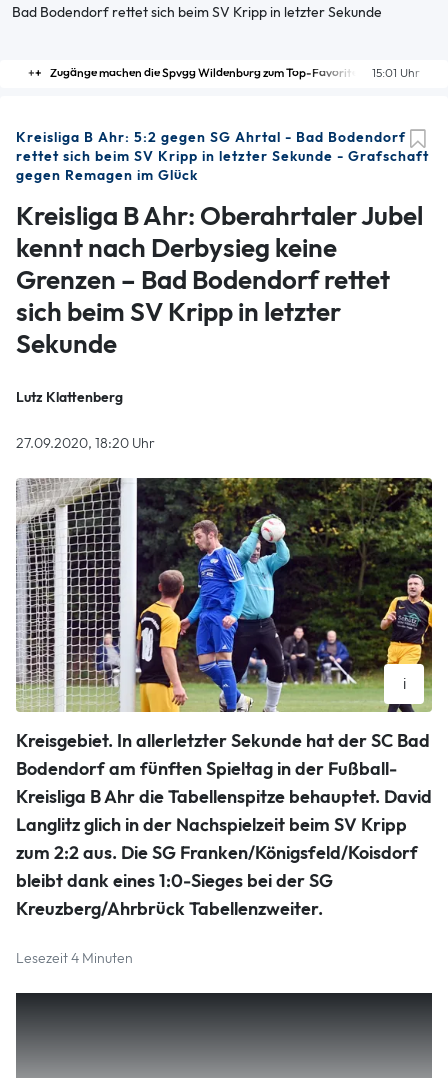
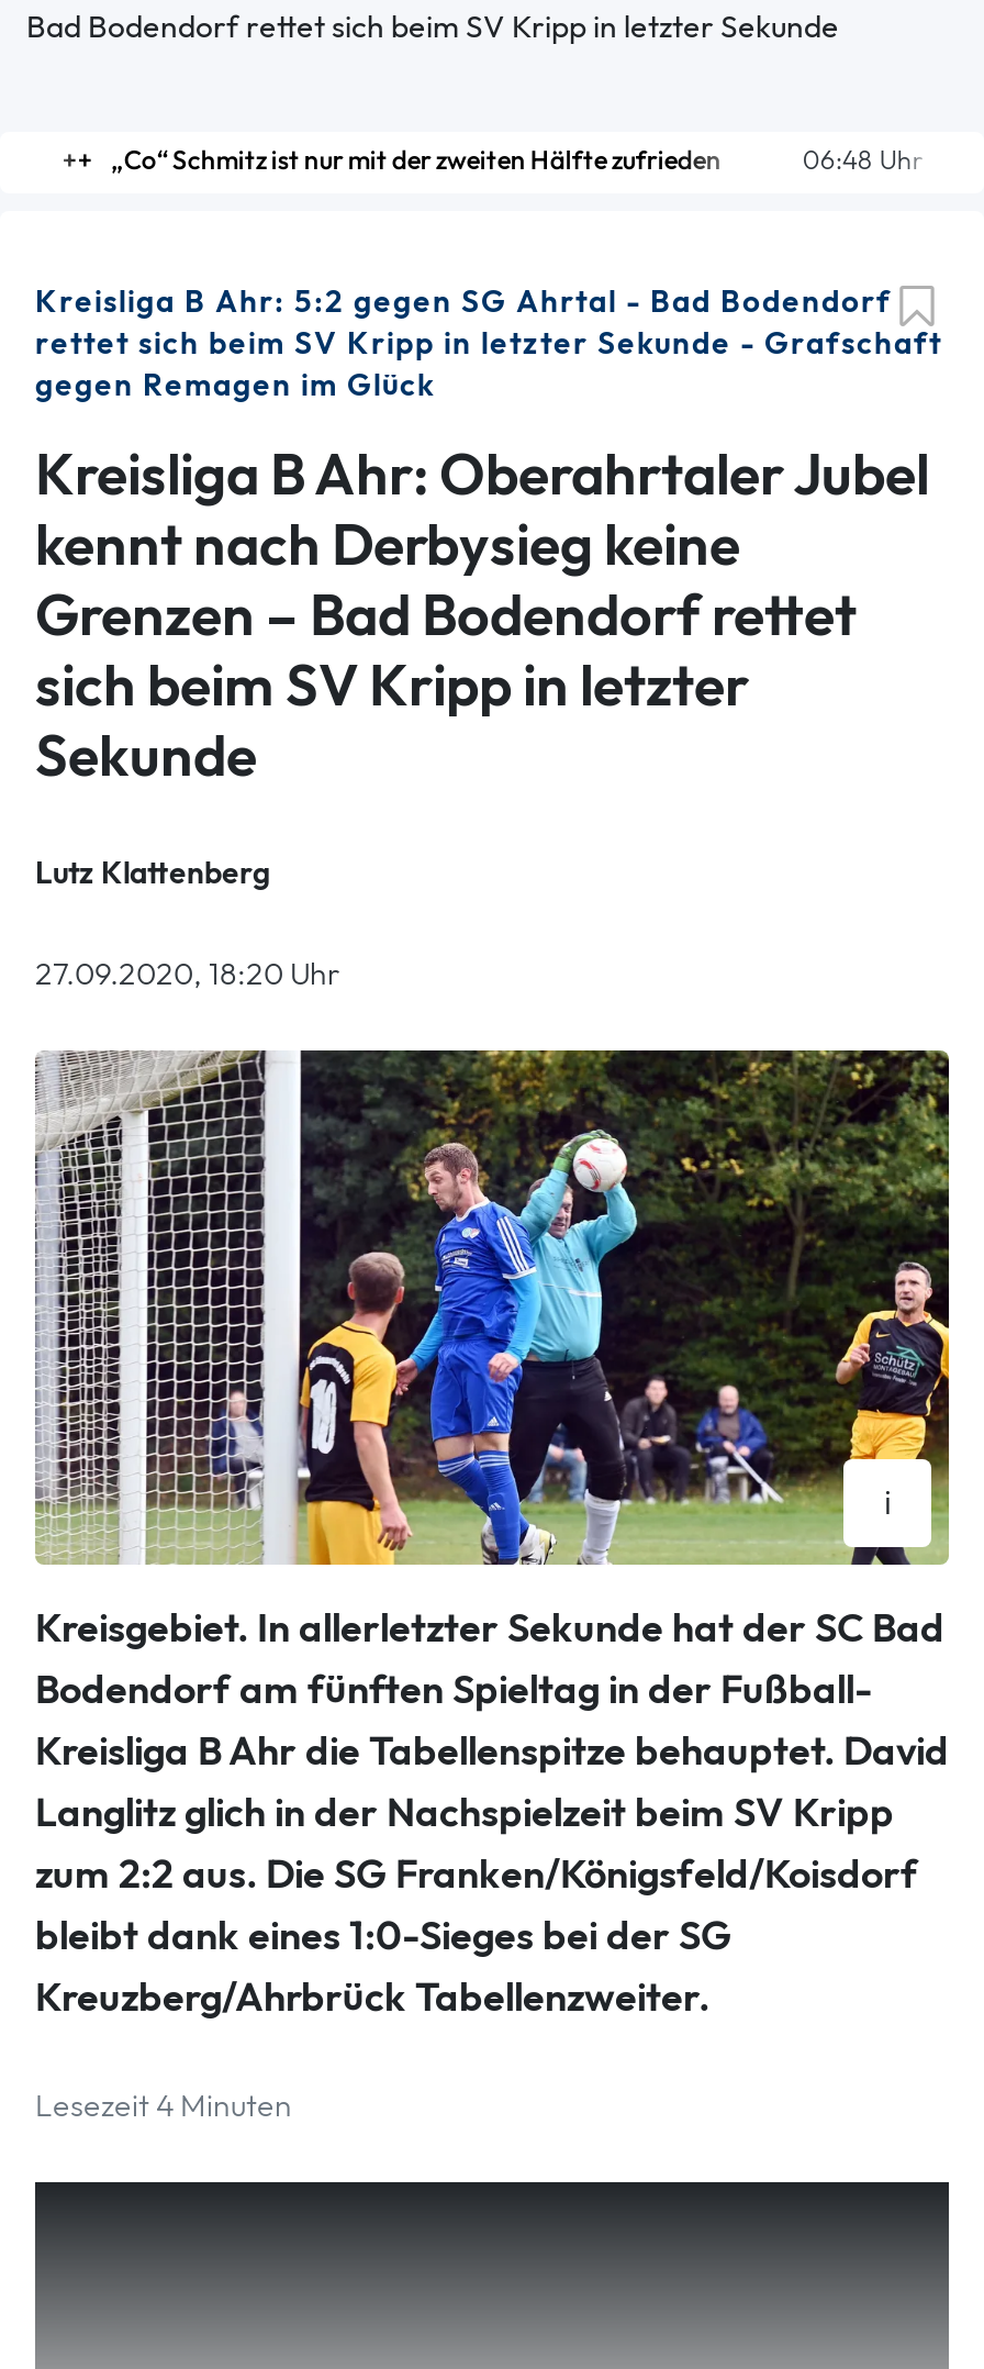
- 15:01 Uhr
- Zugänge machen die Spvgg Wildenburg zum Top-Favoriten
+ 06:48 Uhr
+ „Co“ Schmitz ist nur mit der zweiten Hälfte zufrieden
